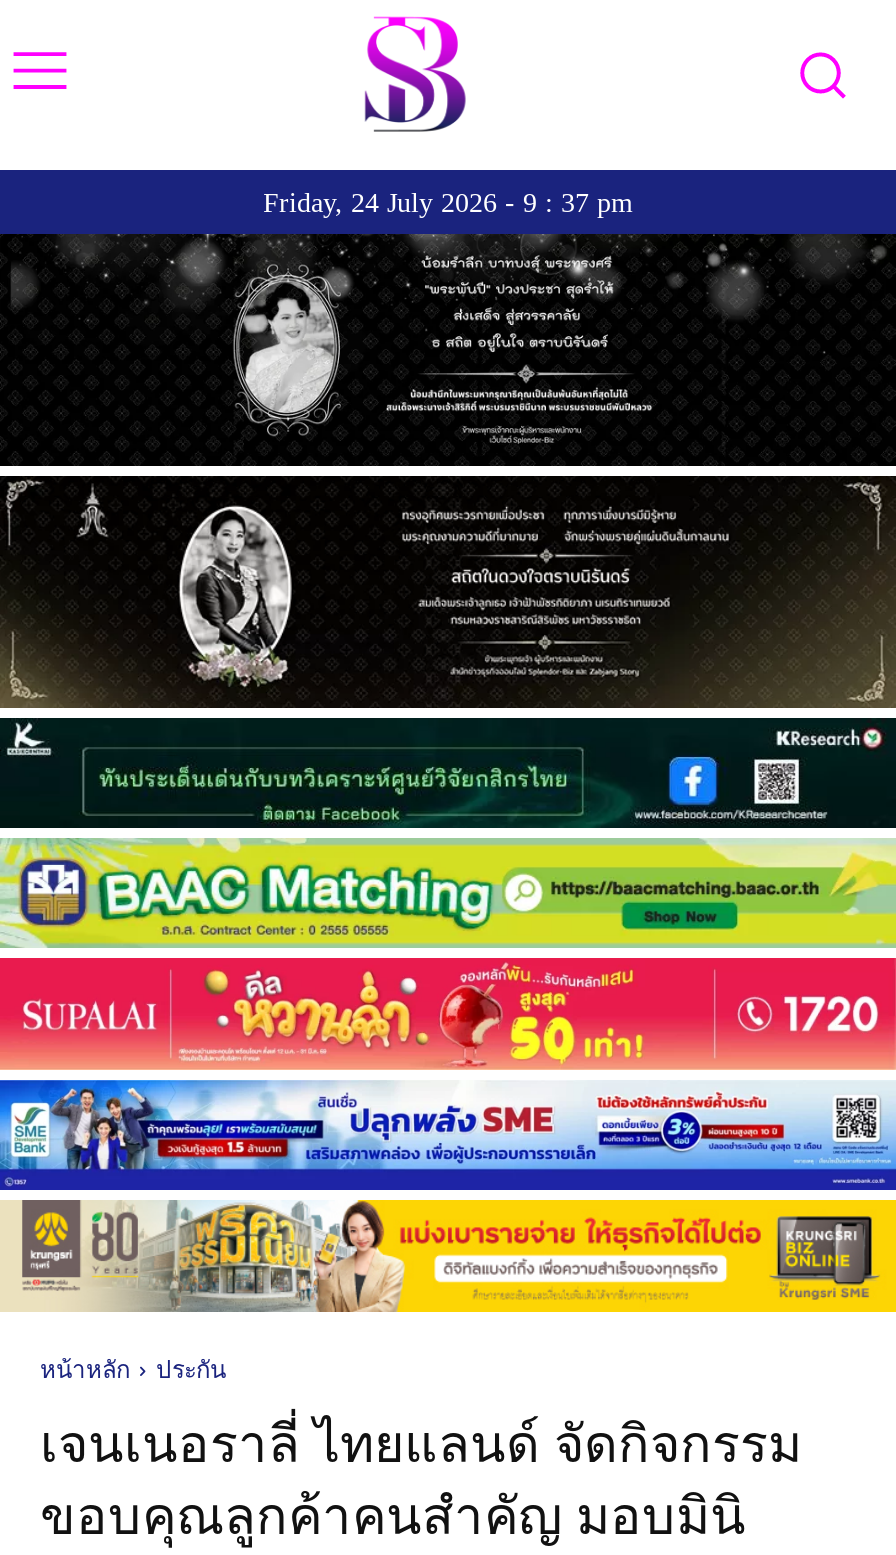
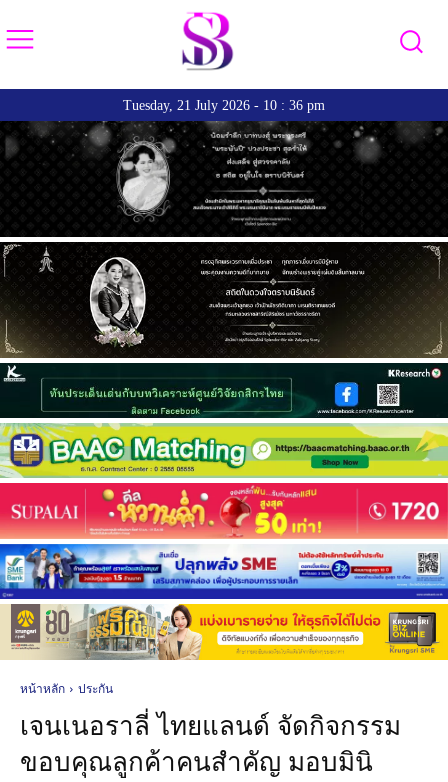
- Friday, 24 July 2026 - 9 : 37 pm
+ Tuesday, 21 July 2026 - 10 : 36 pm
